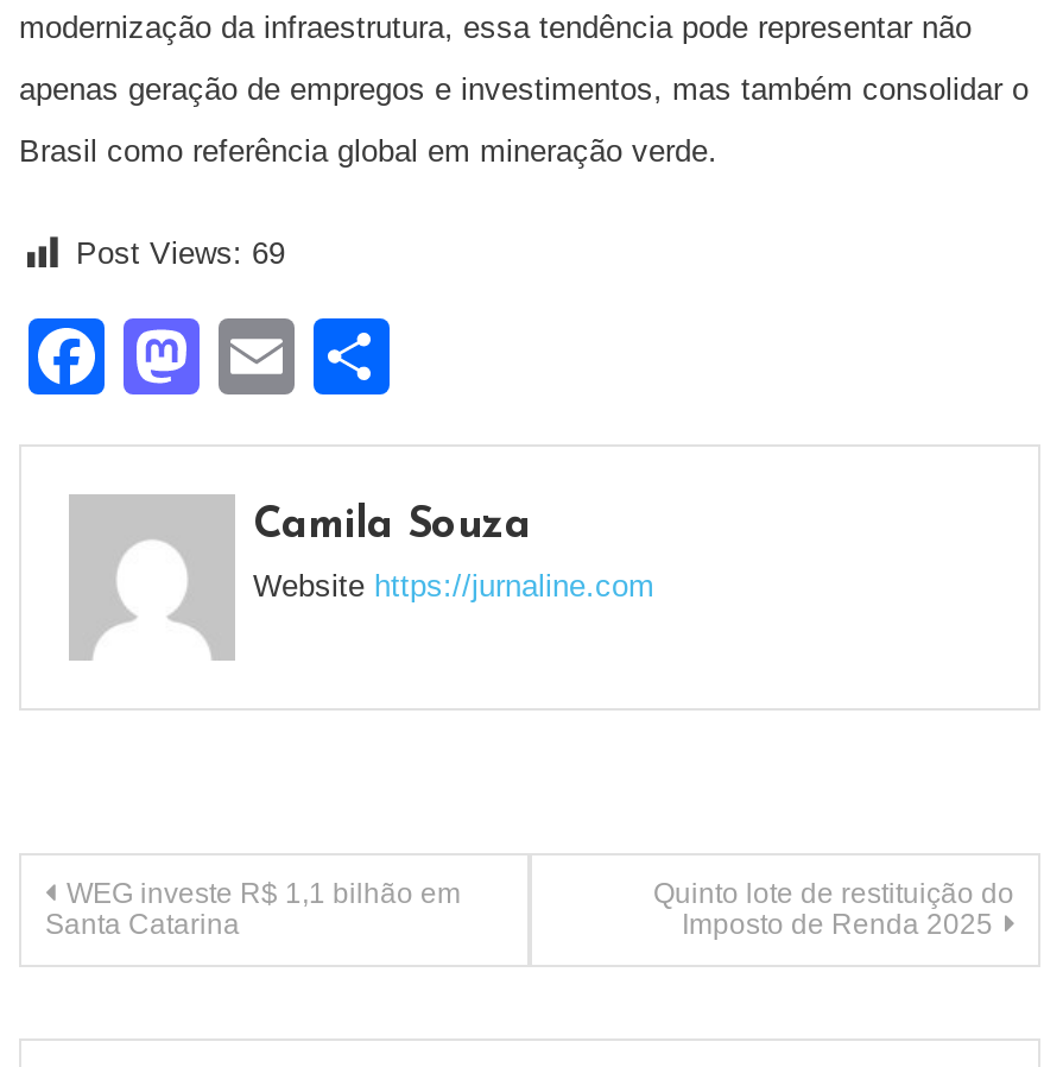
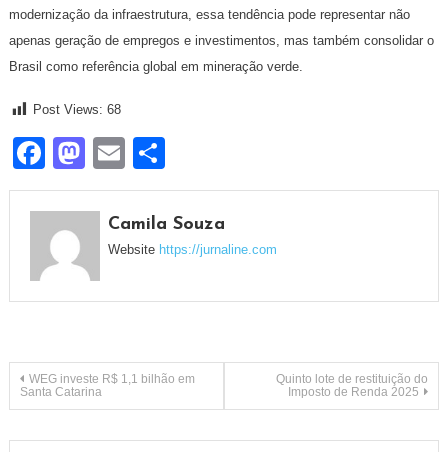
- Post Views: 69
+ Post Views: 68
